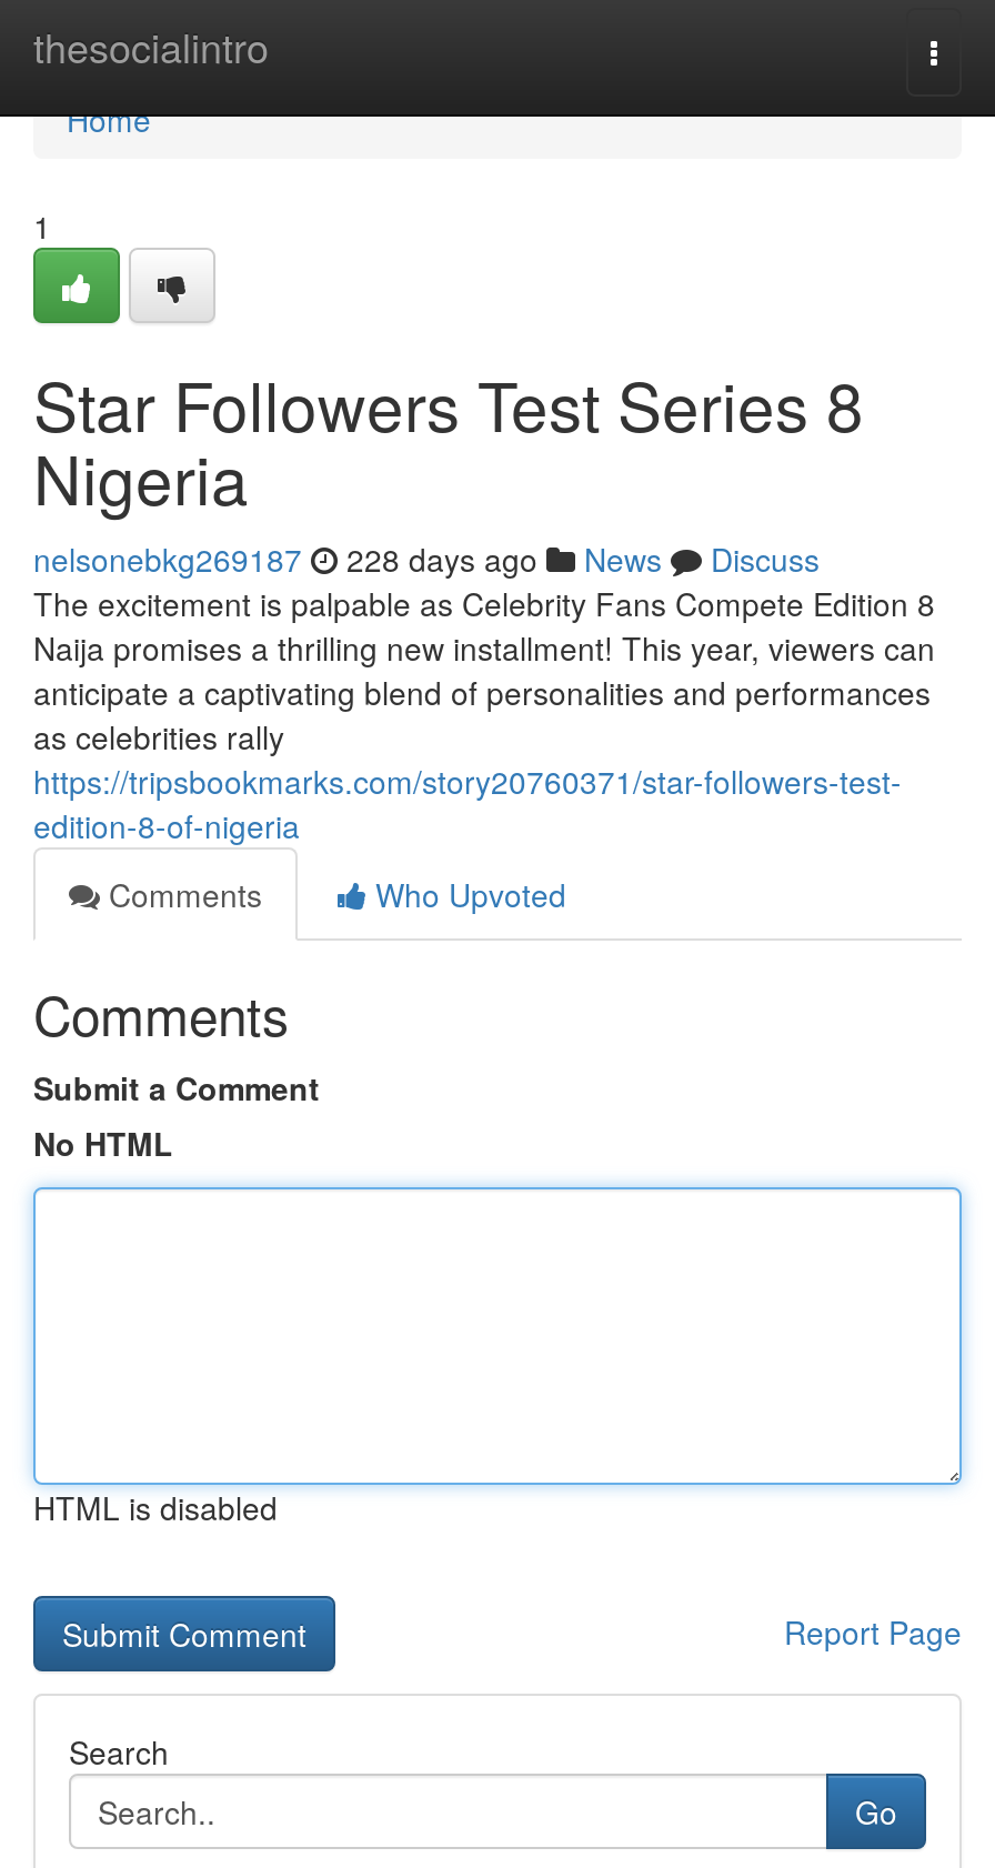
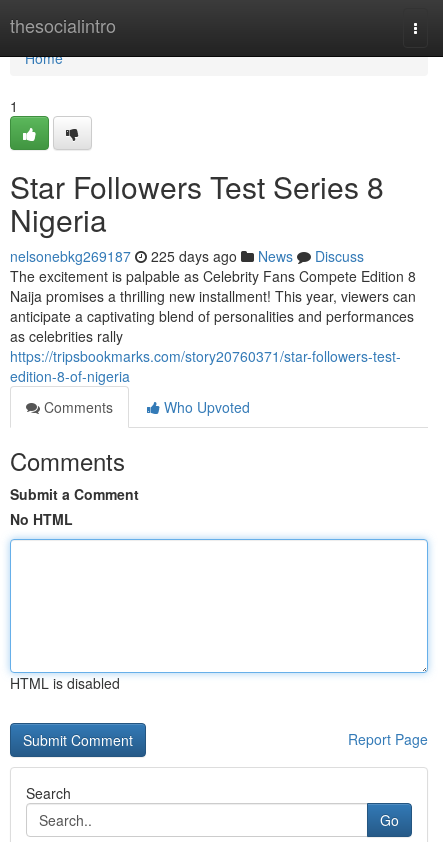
- nelsonebkg269187 228 days ago News Discuss
+ nelsonebkg269187 225 days ago News Discuss
